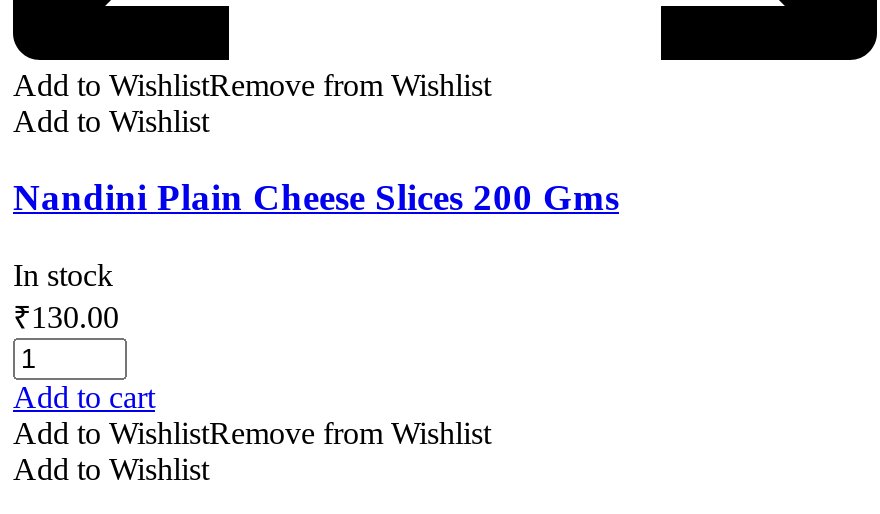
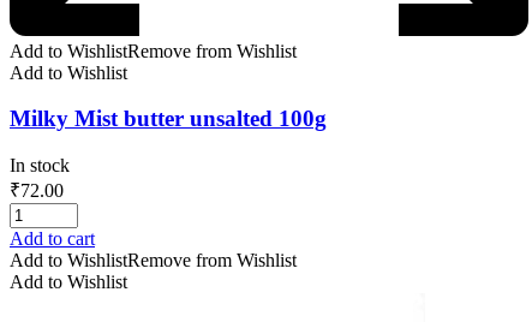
- Nandini Plain Cheese Slices 200 Gms
+ Milky Mist butter unsalted 100g

- ₹130.00
+ ₹72.00
